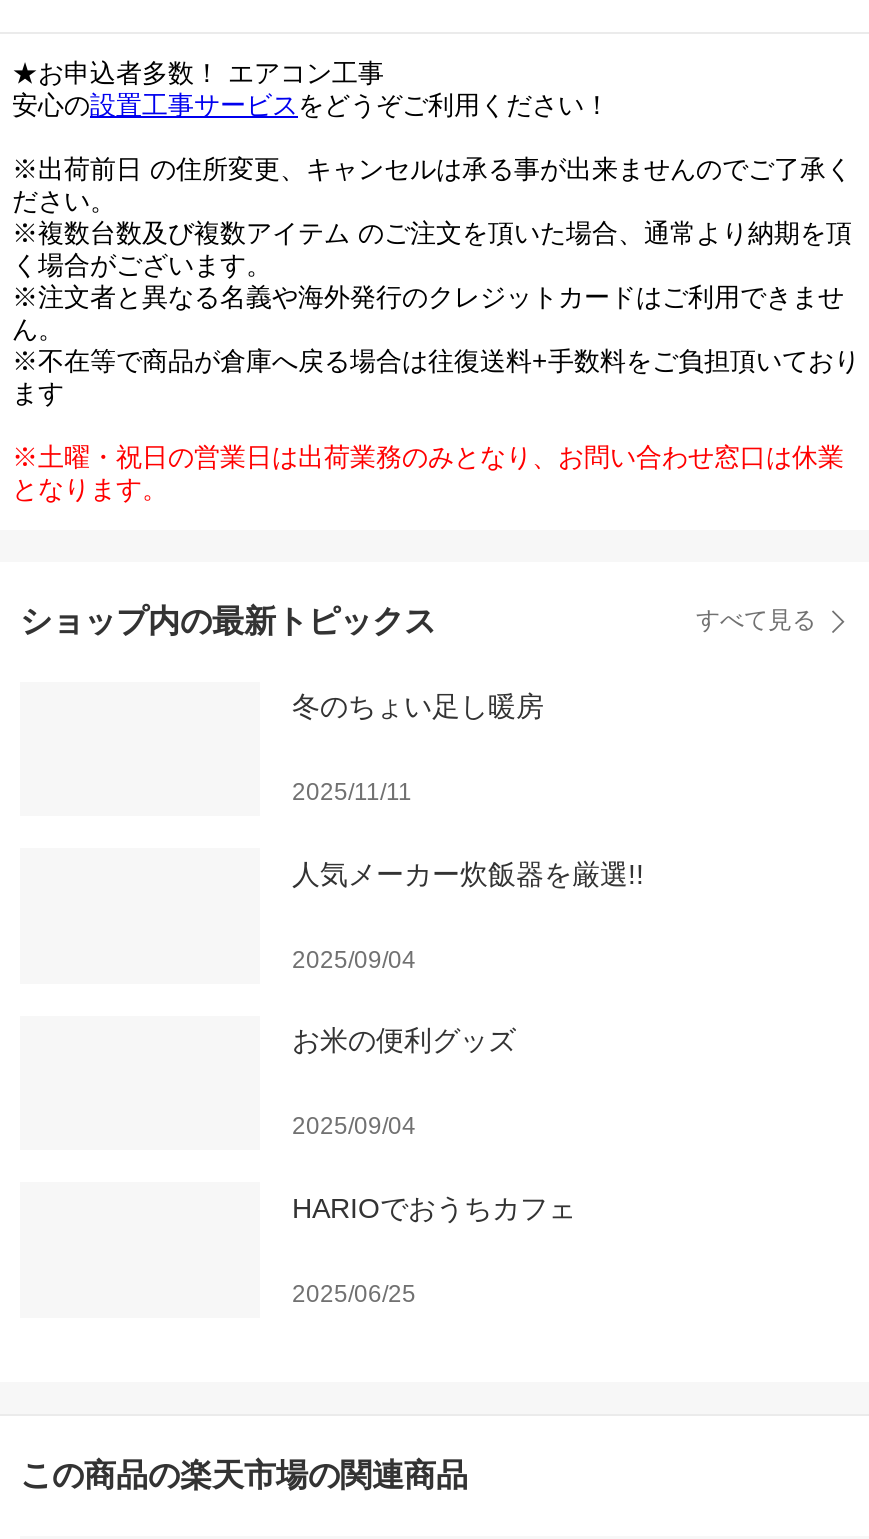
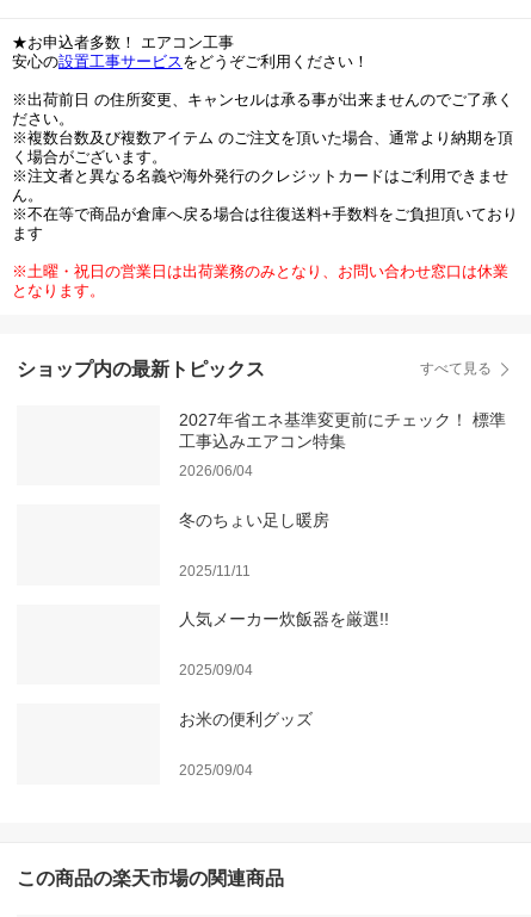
+ 2027年省エネ基準変更前にチェック！ 標準
+ 工事込みエアコン特集
+ 2026/06/04

moved down: 冬のちょい足し暖房 | 2025/11/11 | 人気メーカー炊飯器を厳選!! | 2025/09/04 | お米の便利グッズ | 2025/09/04

- HARIOでおうちカフェ
- 2025/06/25
